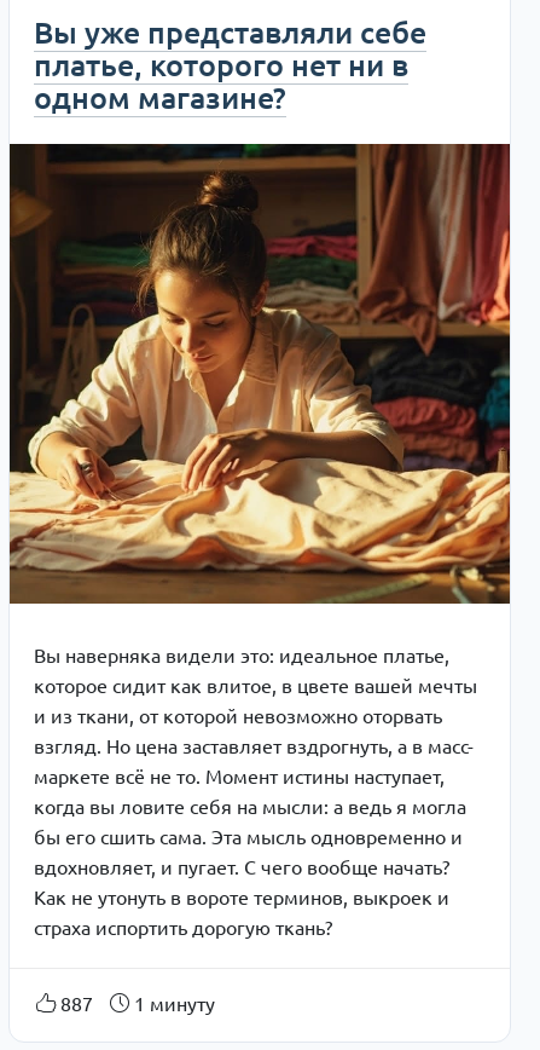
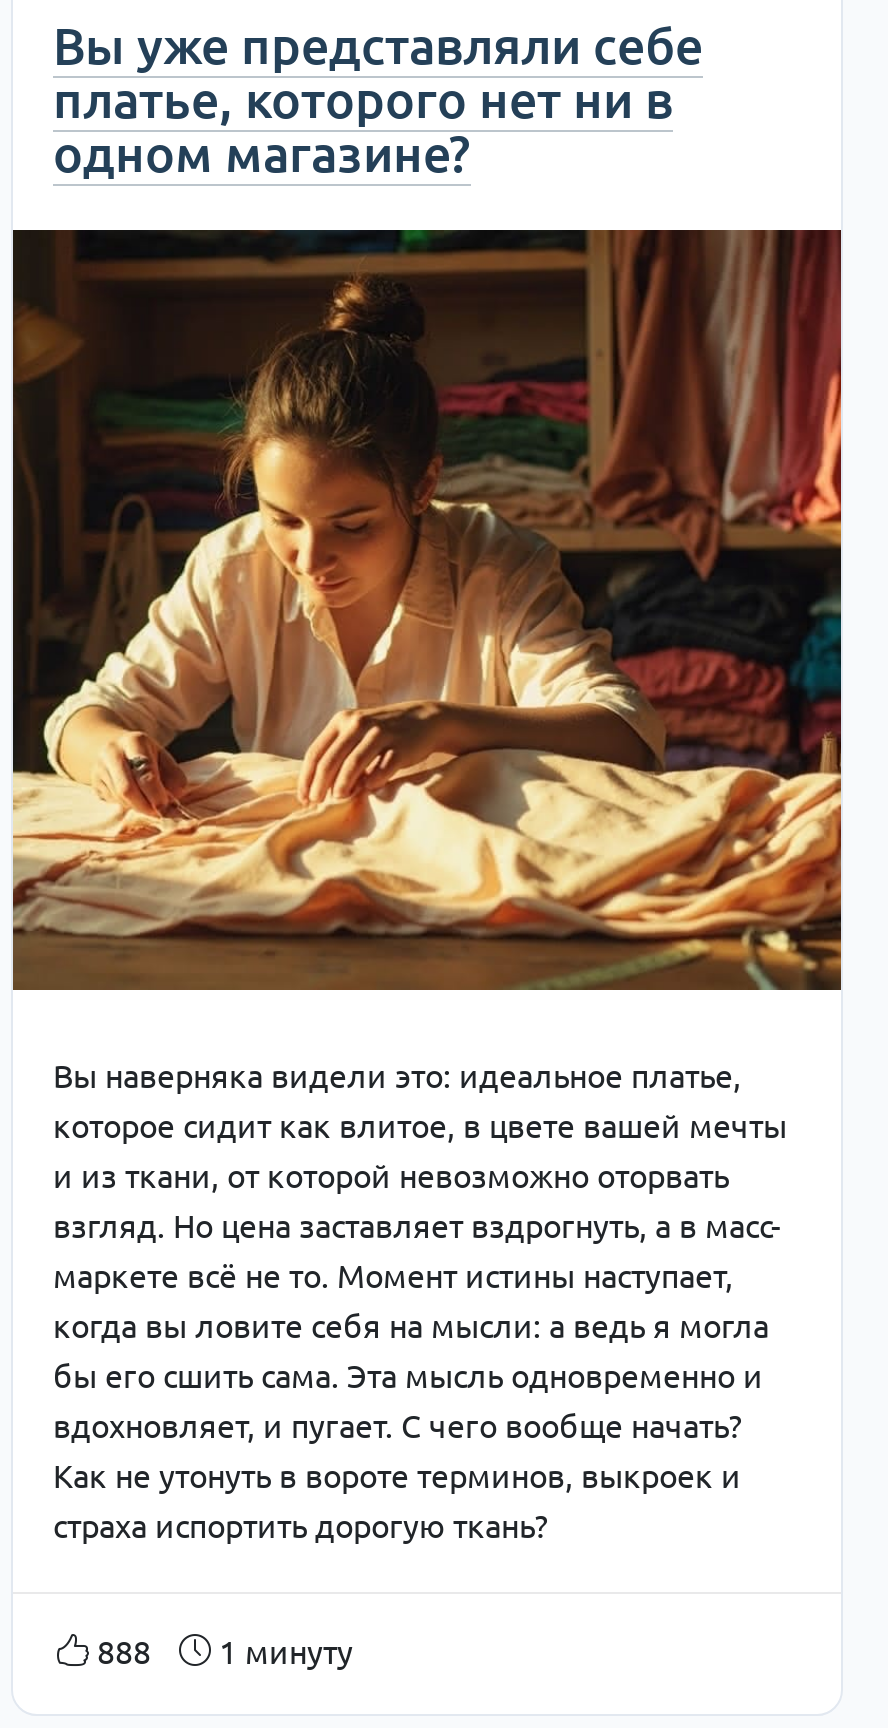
- 887 1 минуту
+ 888 1 минуту
